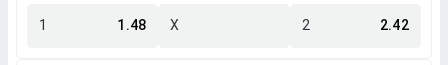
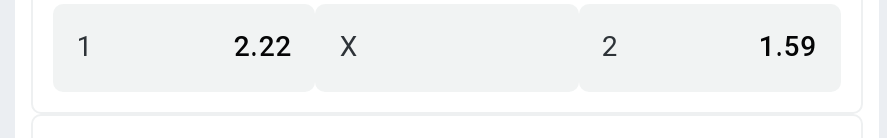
- 1.48 X
+ 2.22 X

- 2.42
+ 1.59
